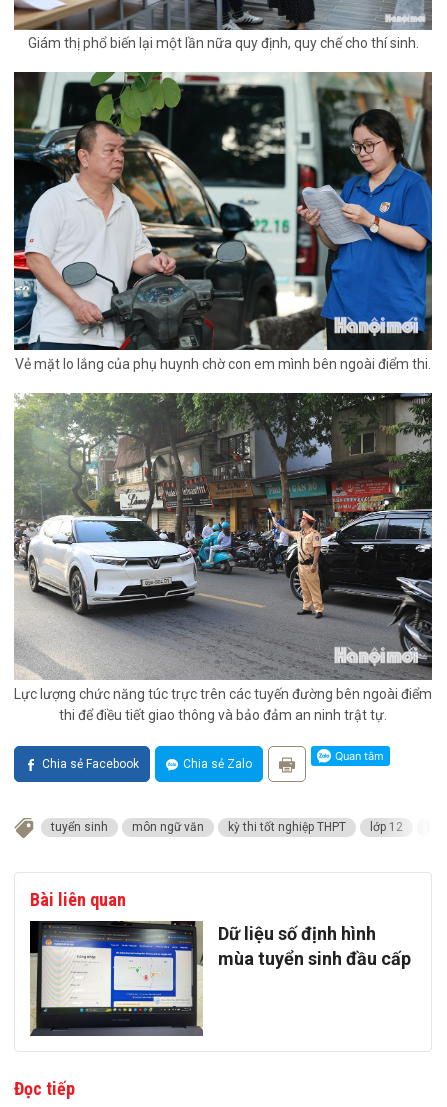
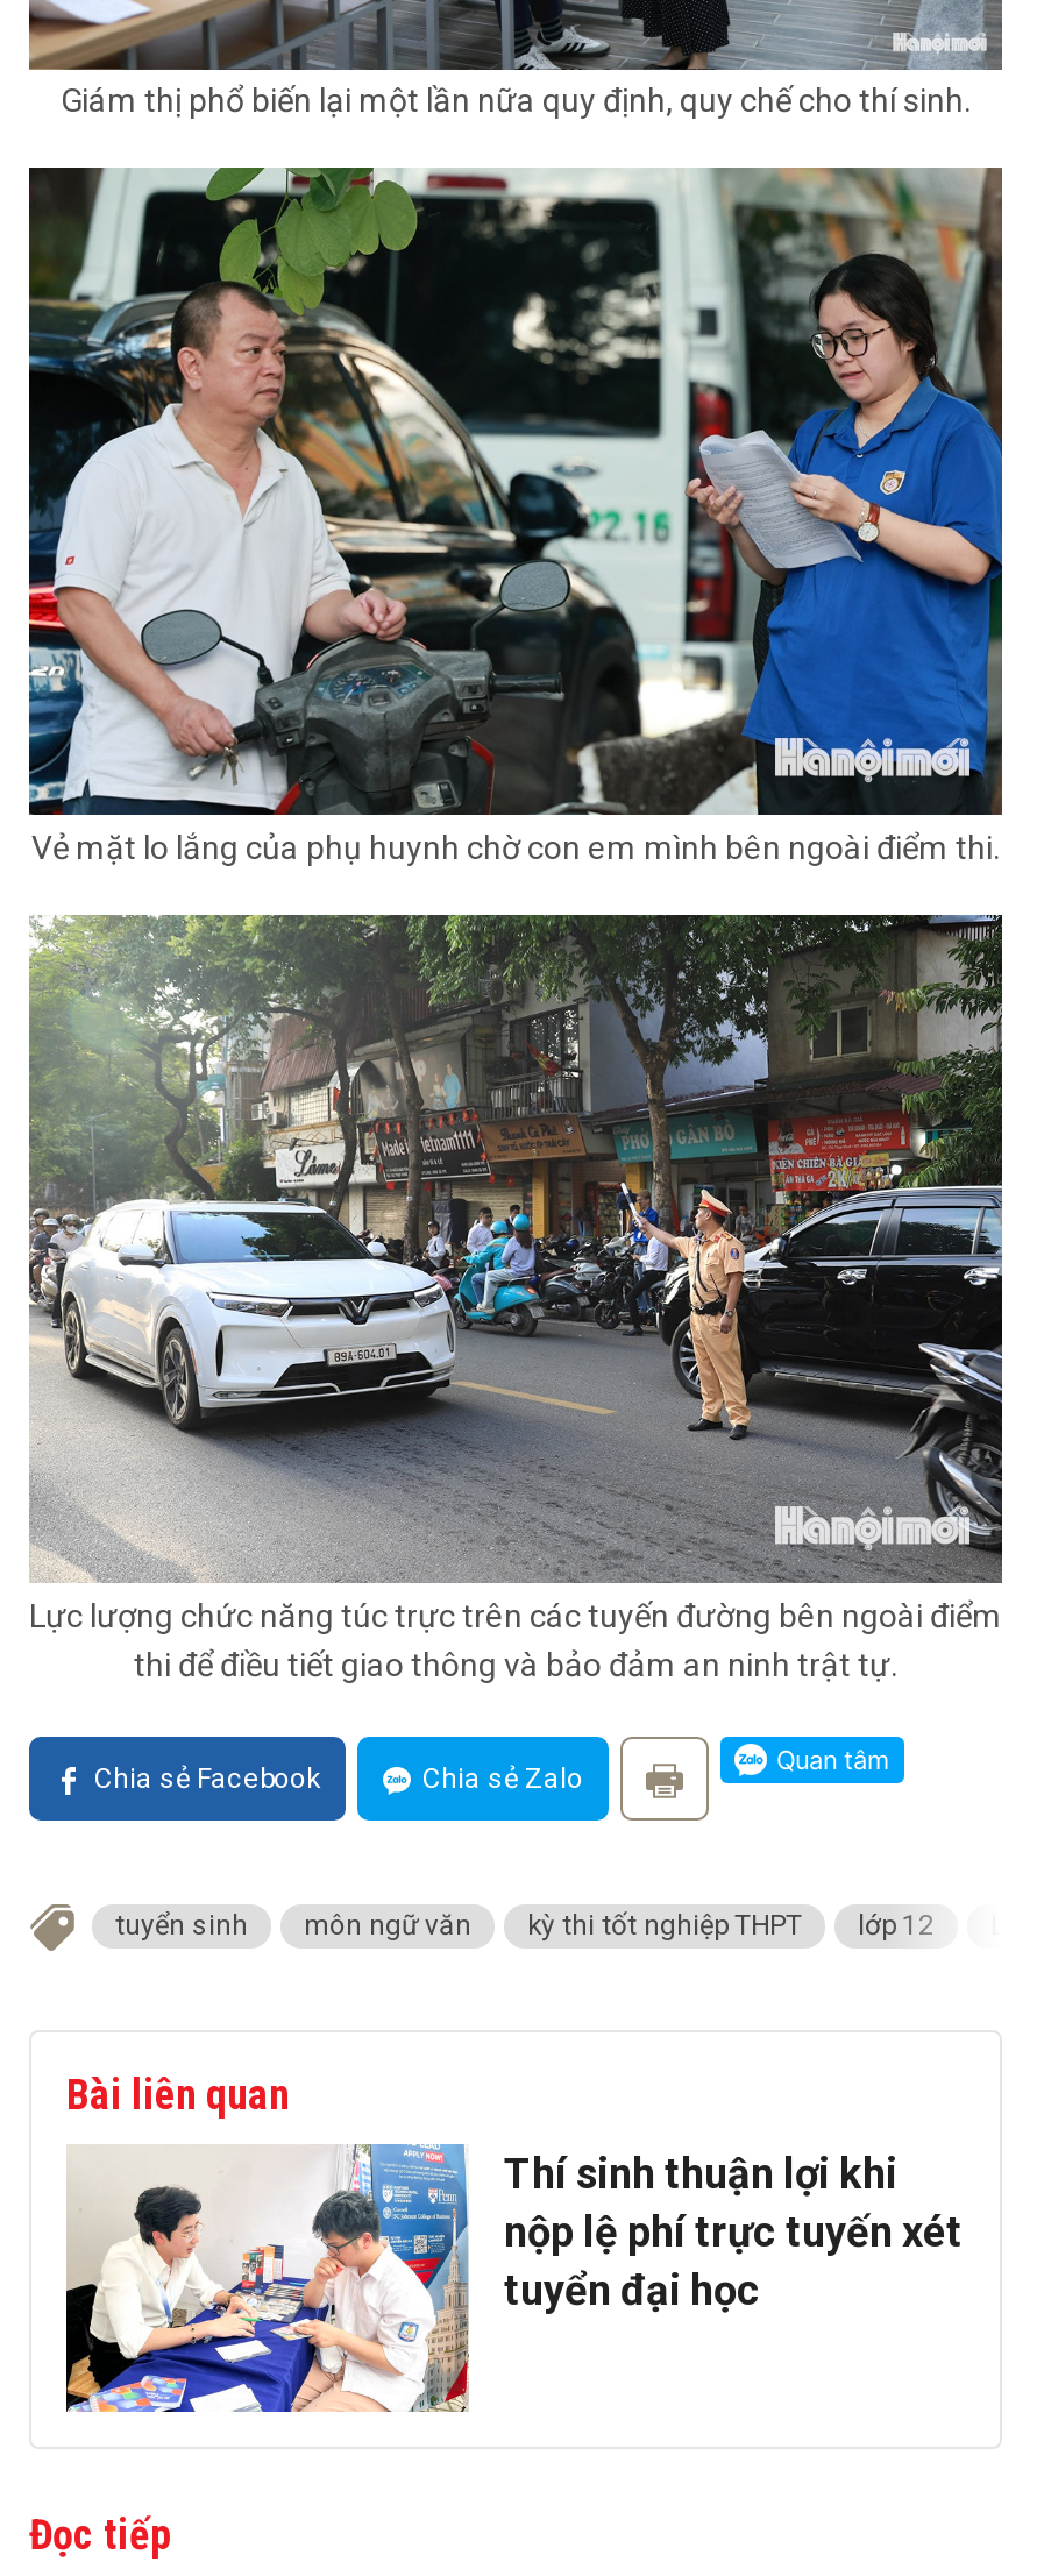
- [image]
- Dữ liệu số định hình
- mùa tuyển sinh đầu cấp
+ [image]
+ Thí sinh thuận lợi khi
+ nộp lệ phí trực tuyến xét
+ tuyển đại học
